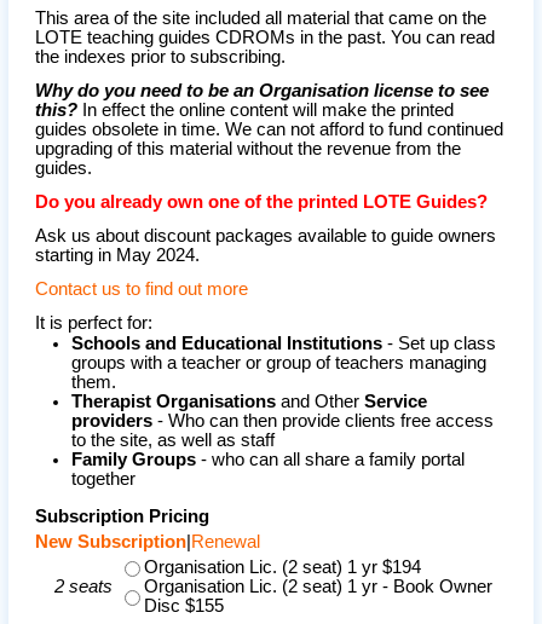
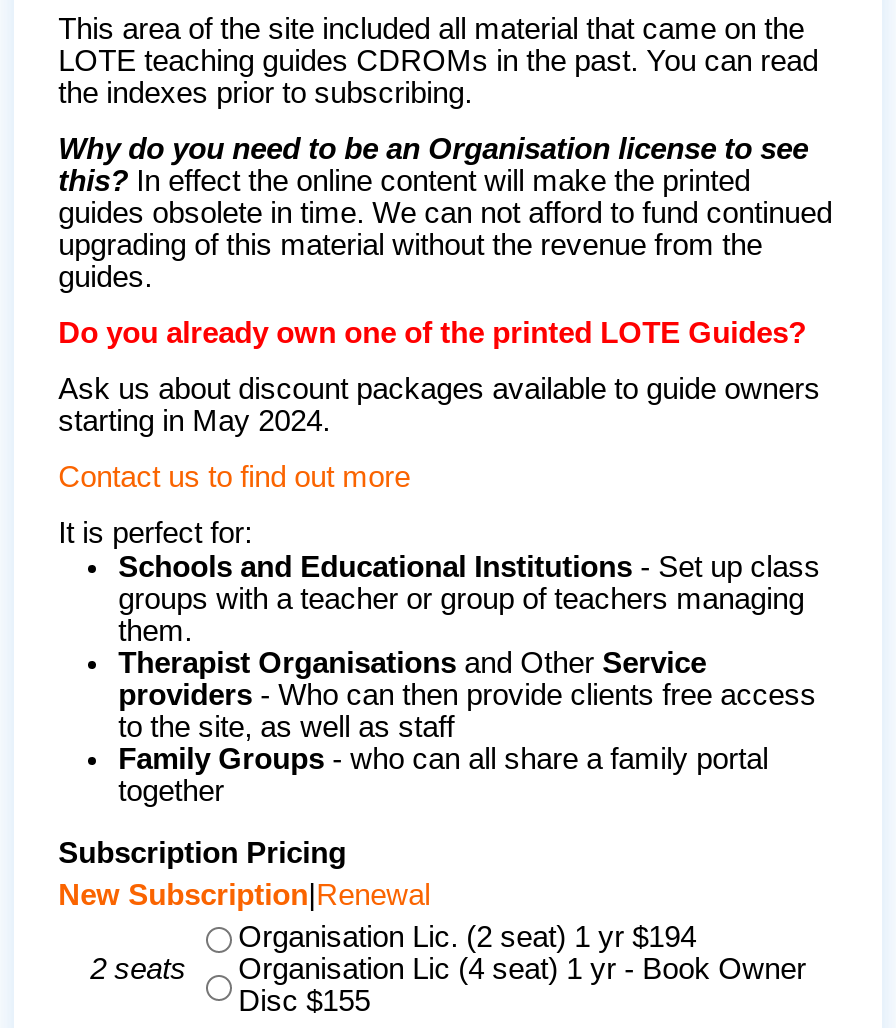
- Organisation Lic. (2 seat) 1 yr - Book Owner
+ Organisation Lic (4 seat) 1 yr - Book Owner
